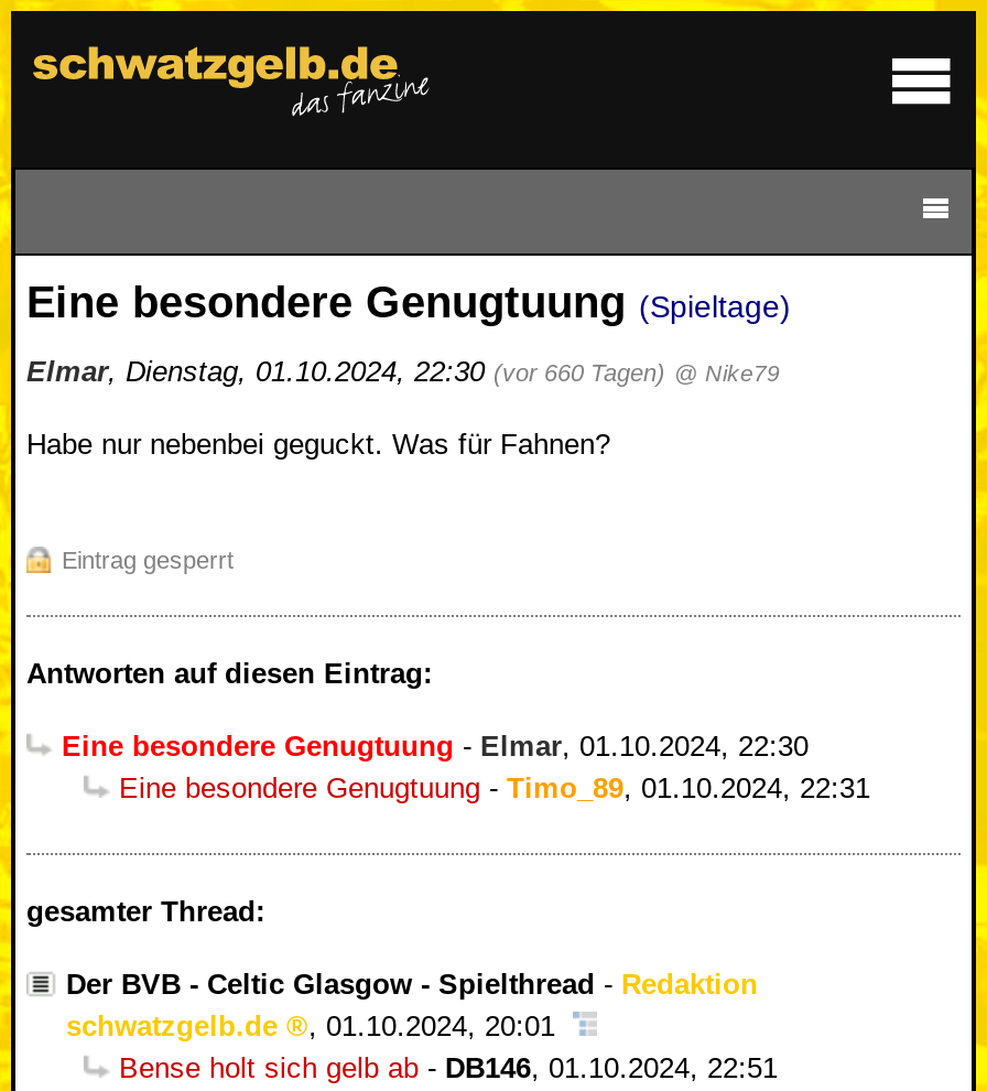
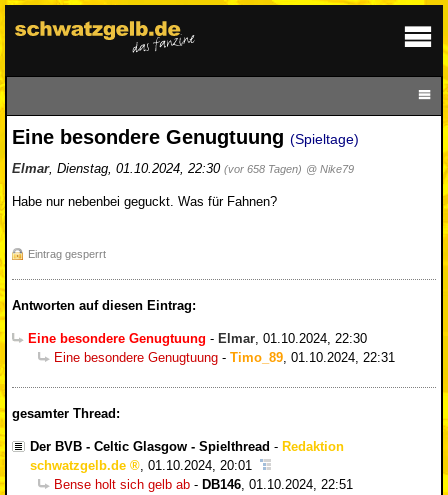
- Elmar, Dienstag, 01.10.2024, 22:30 (vor 660 Tagen) @ Nike79
+ Elmar, Dienstag, 01.10.2024, 22:30 (vor 658 Tagen) @ Nike79
